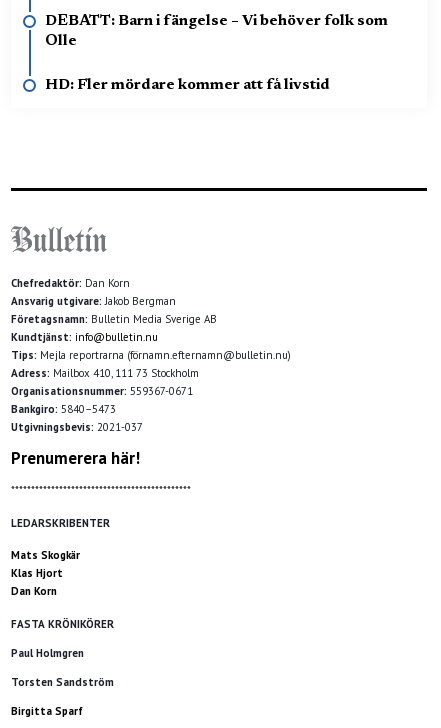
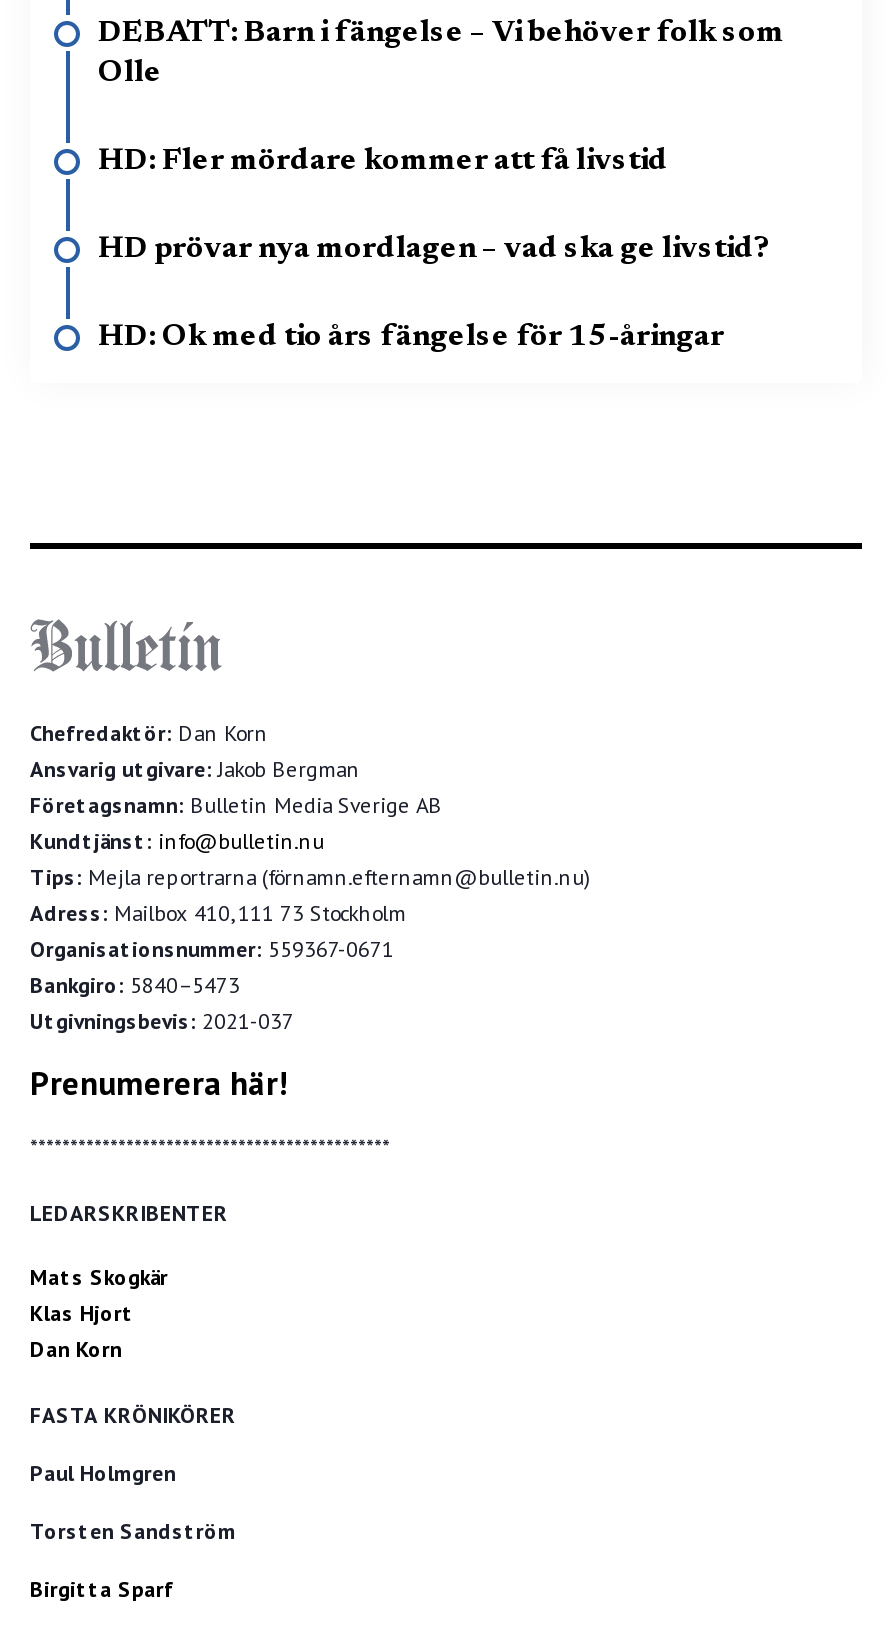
+ HD prövar nya mordlagen – vad ska ge livstid?
+ HD: Ok med tio års fängelse för 15-åringar
